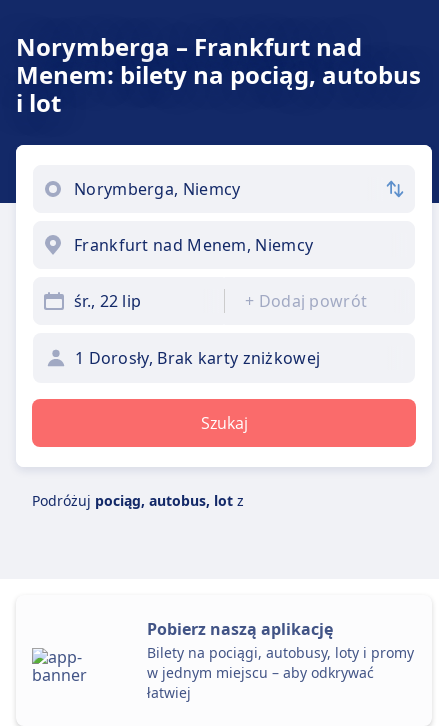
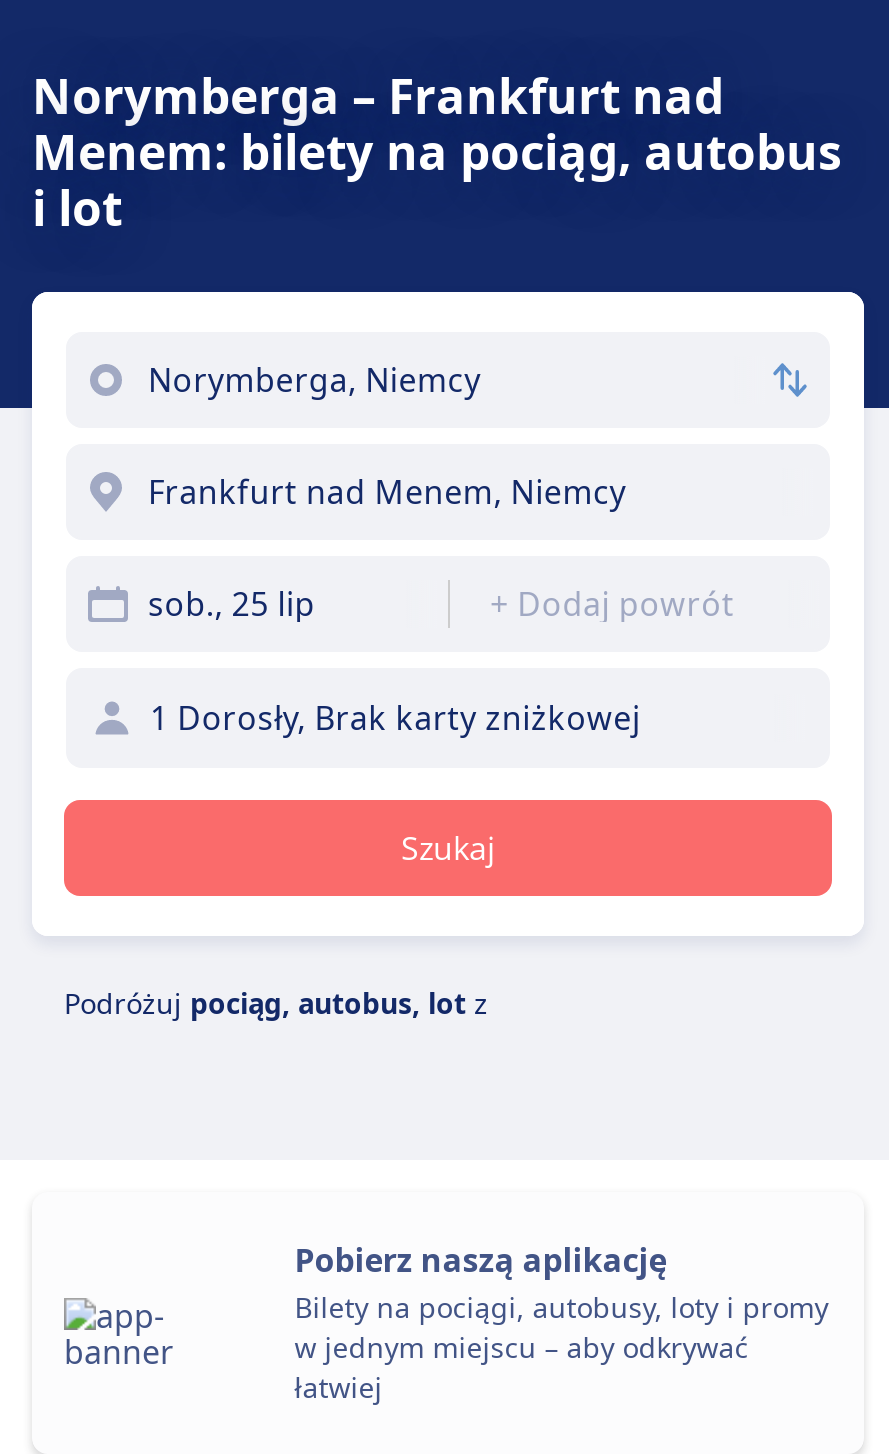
- śr., 22 lip
+ sob., 25 lip
